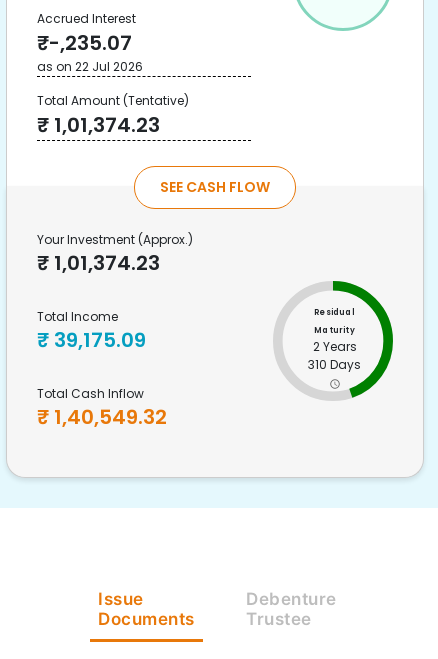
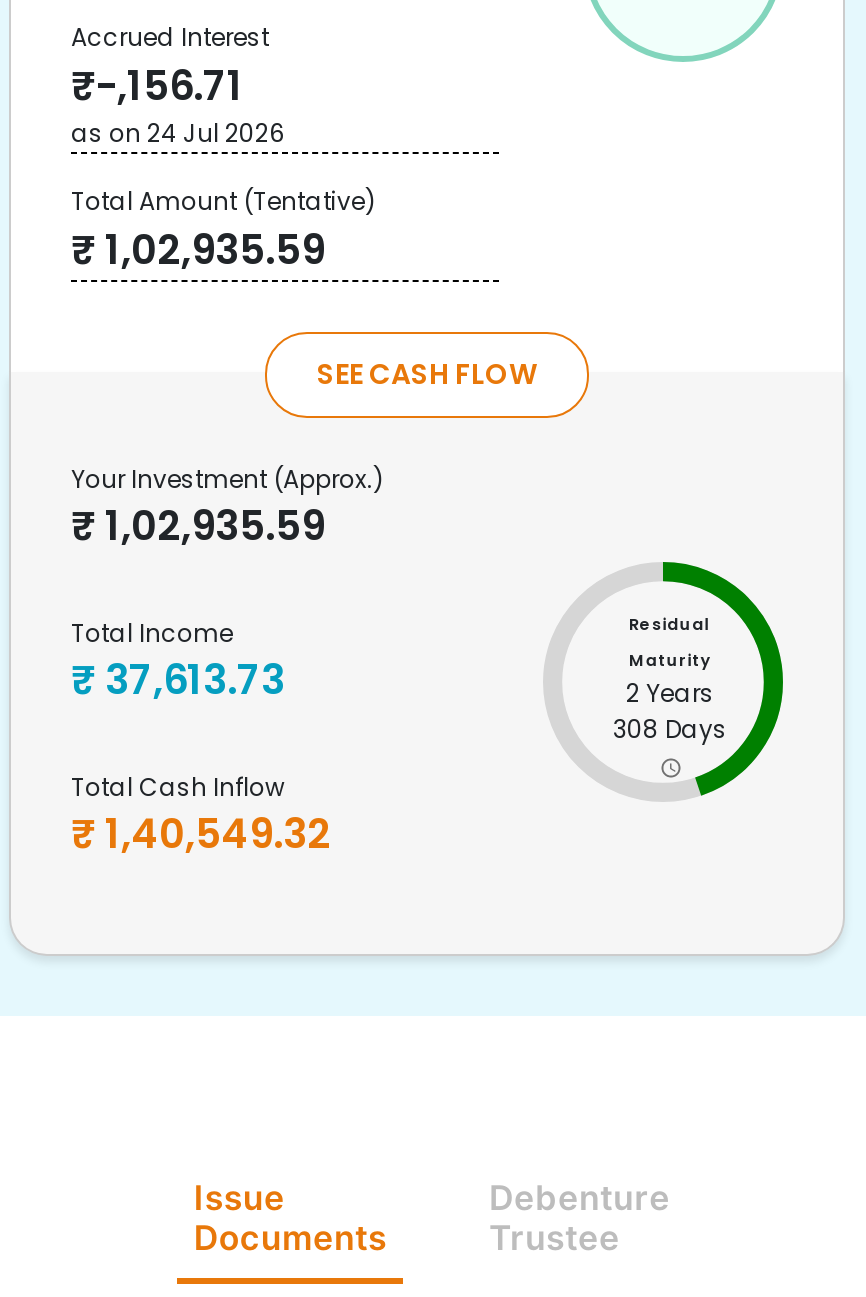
- ₹-,235.07
+ ₹-,156.71

- as on 22 Jul 2026
+ as on 24 Jul 2026

- ₹ 1,01,374.23
+ ₹ 1,02,935.59

- ₹ 1,01,374.23
+ ₹ 1,02,935.59

- ₹ 39,175.09
+ ₹ 37,613.73

- 310 Days
+ 308 Days
